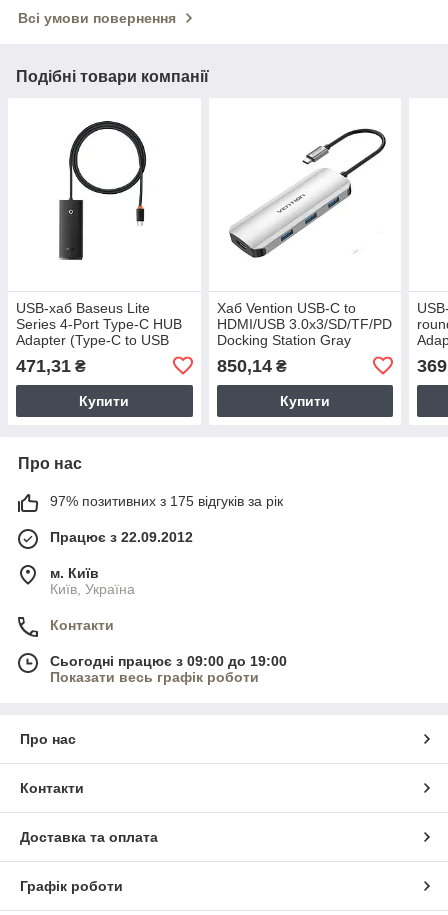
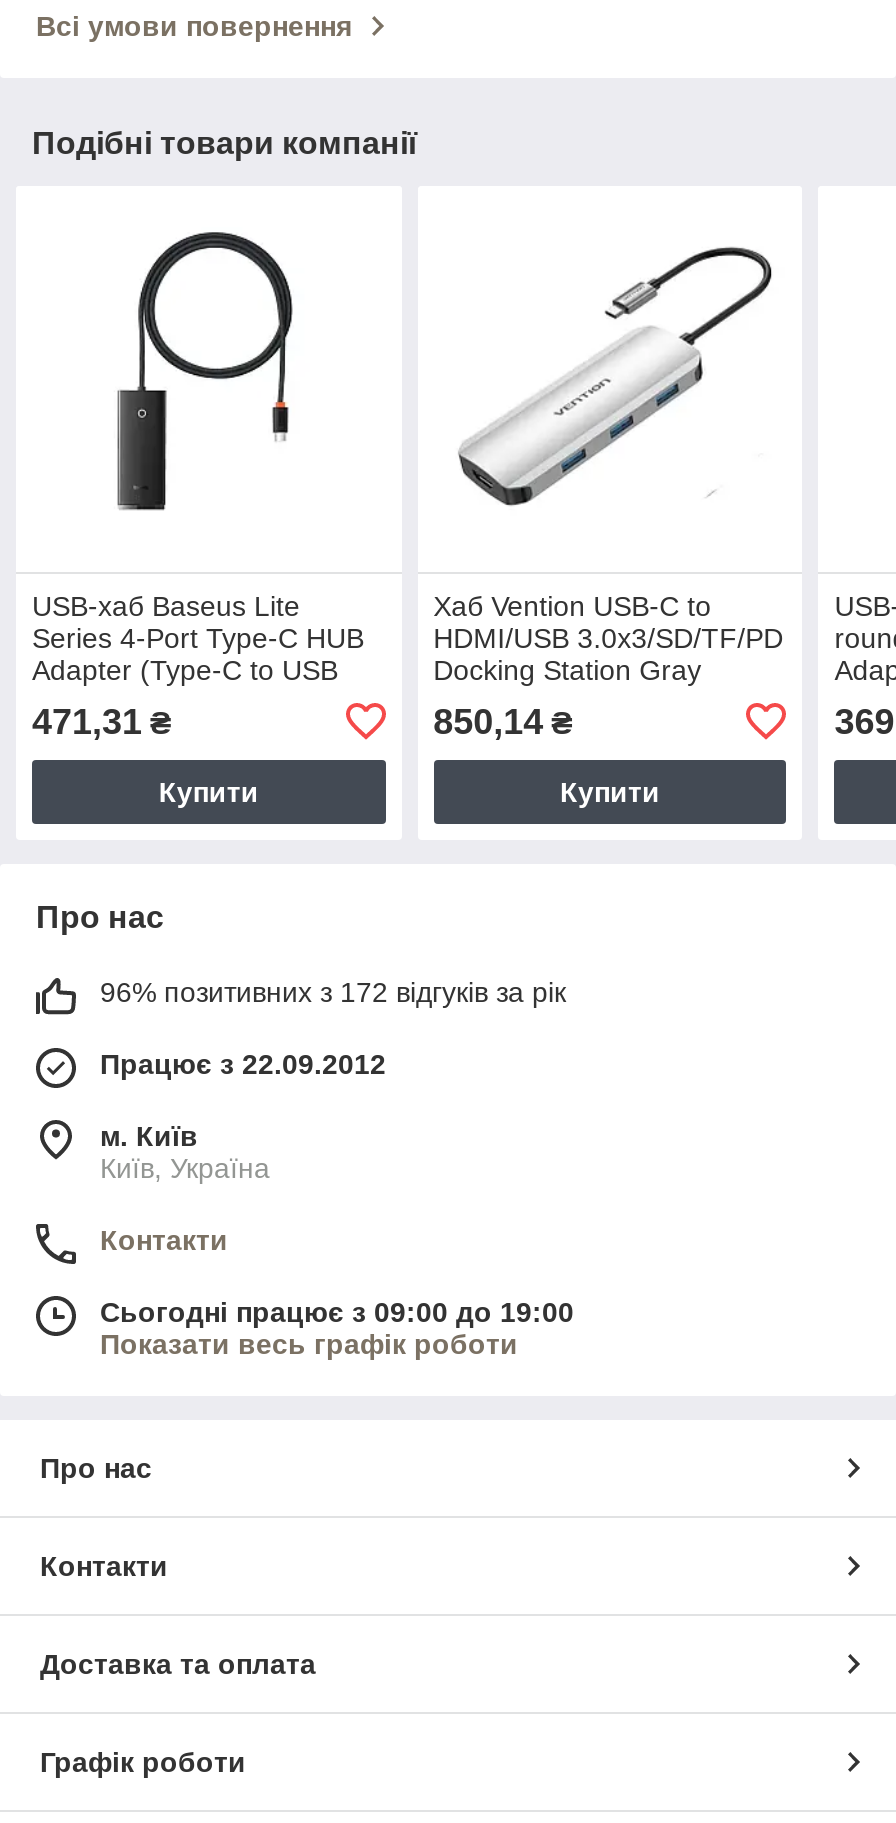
- 97% позитивних з 175 відгуків за рік
+ 96% позитивних з 172 відгуків за рік
